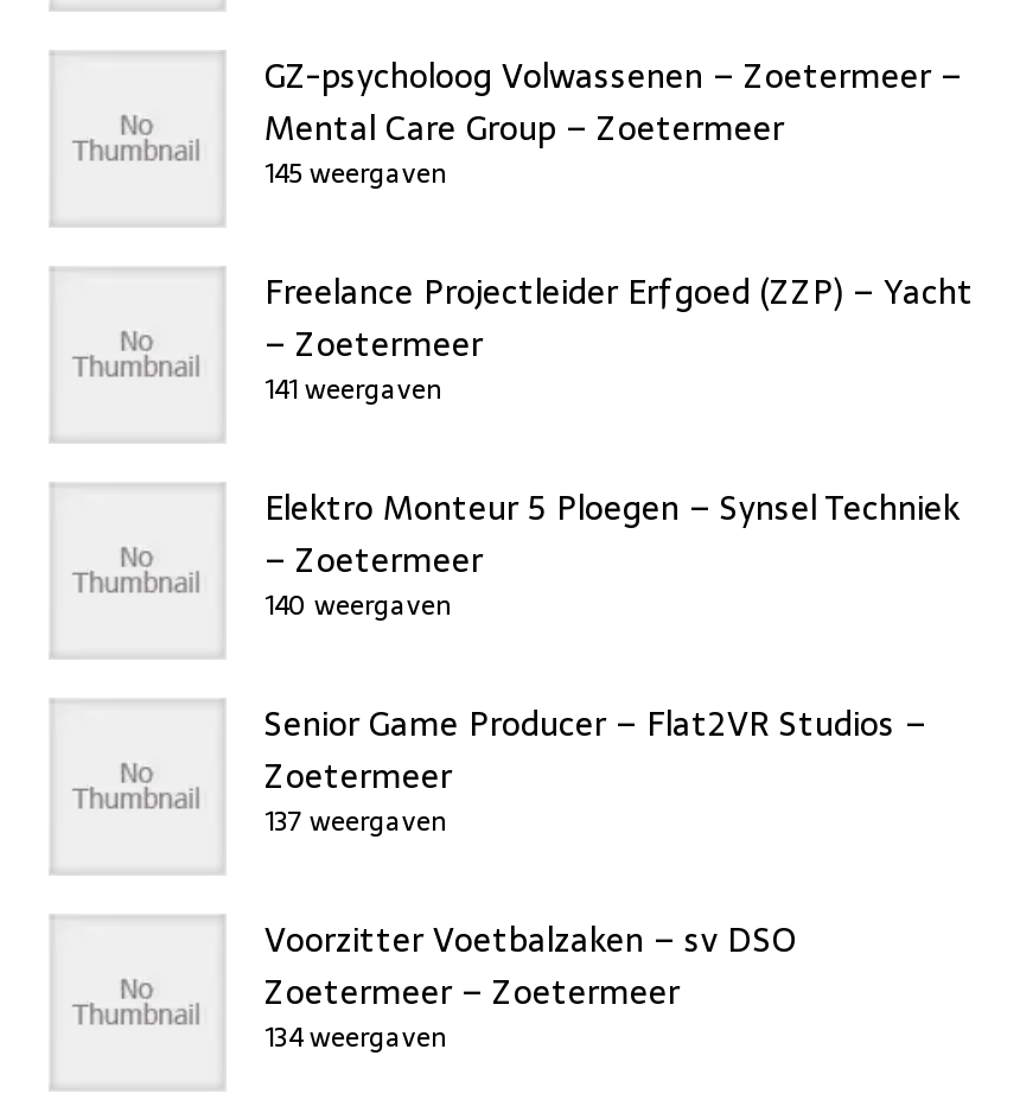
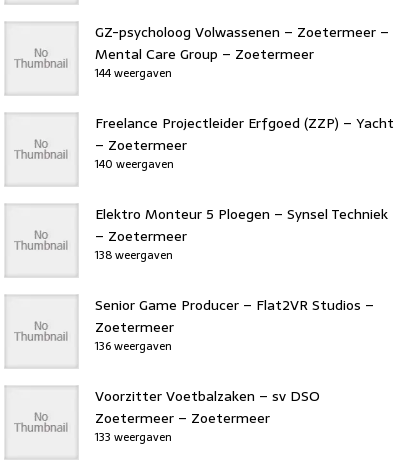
- 145 weergaven
+ 144 weergaven

- 141 weergaven
+ 140 weergaven

- 140 weergaven
+ 138 weergaven

- 137 weergaven
+ 136 weergaven

- 134 weergaven
+ 133 weergaven
